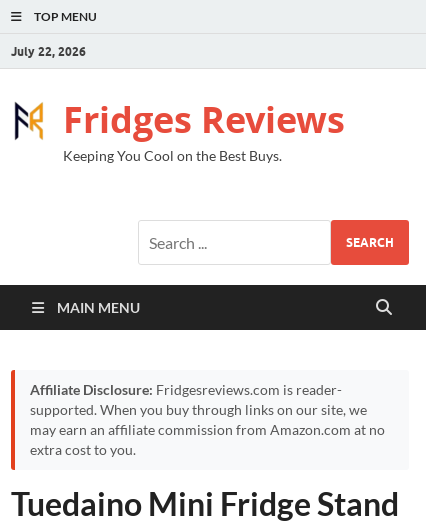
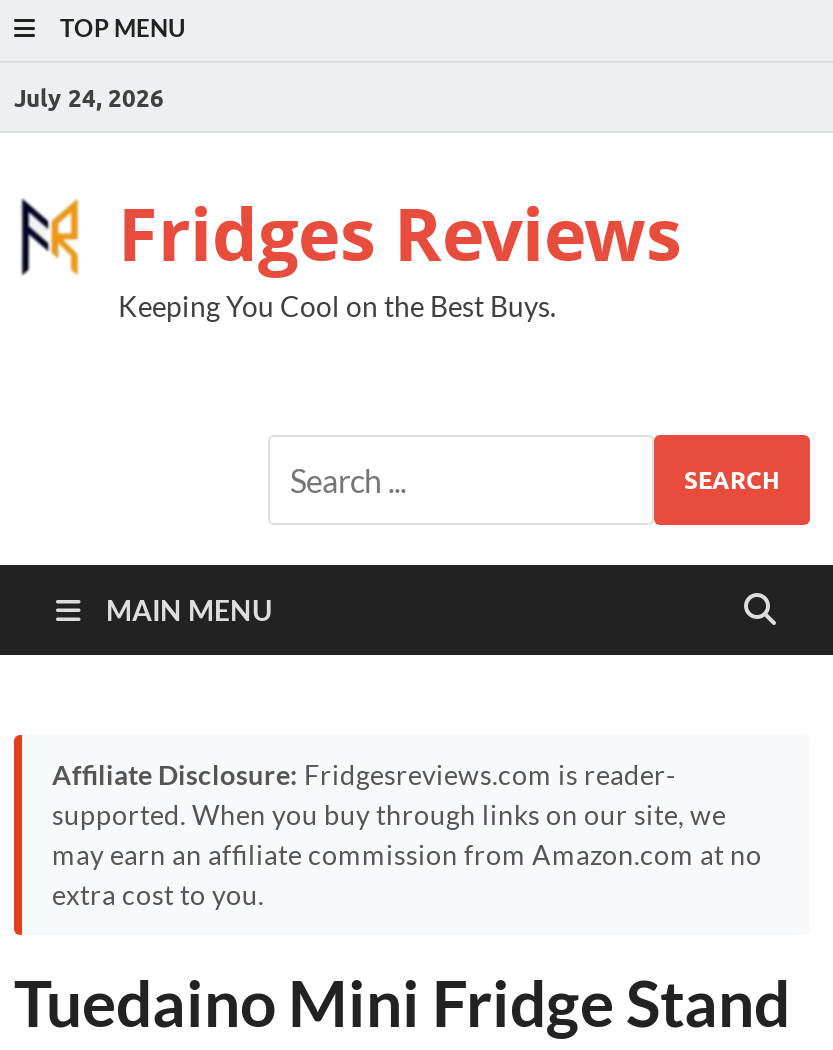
- July 22, 2026
+ July 24, 2026
